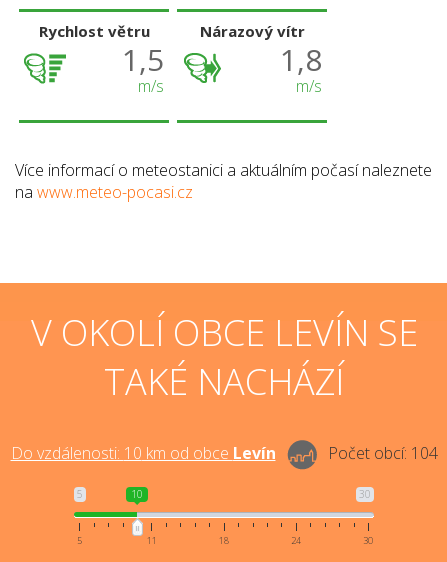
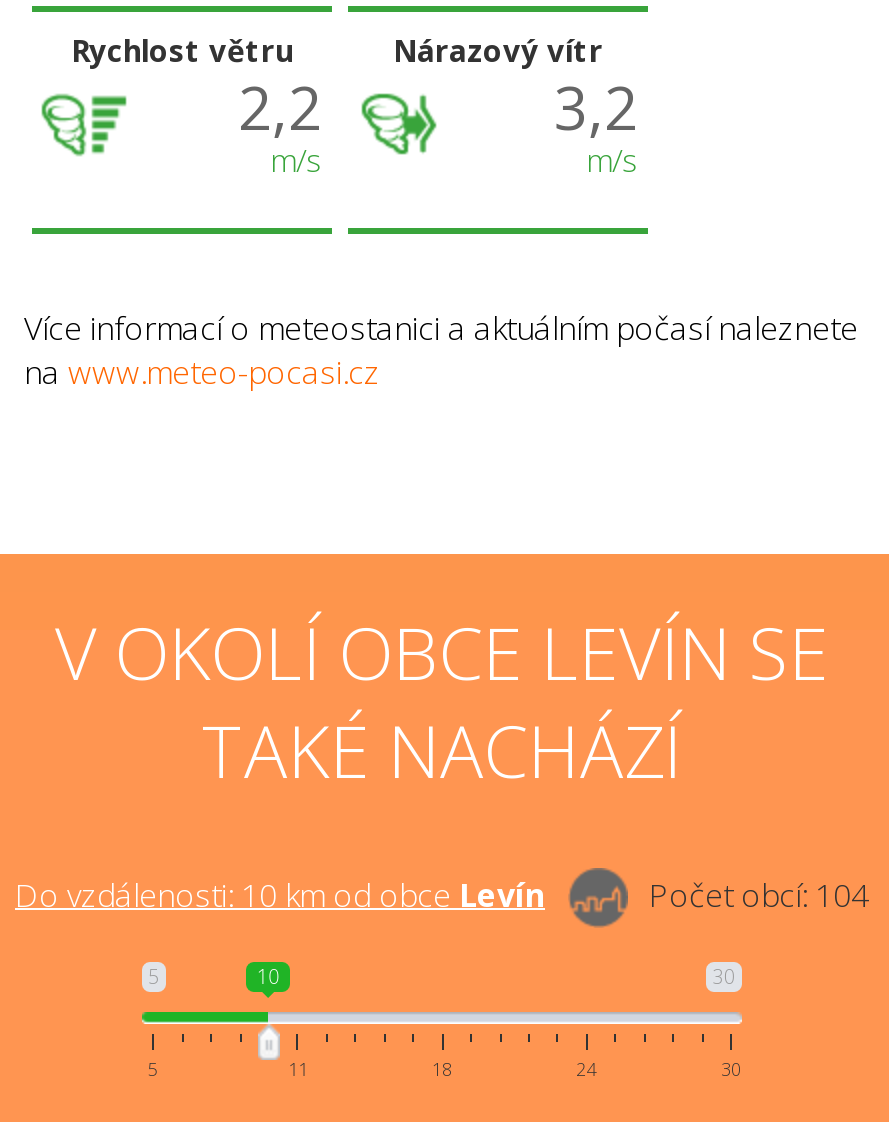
- 1,5
+ 2,2

- 1,8
+ 3,2
